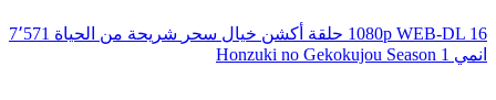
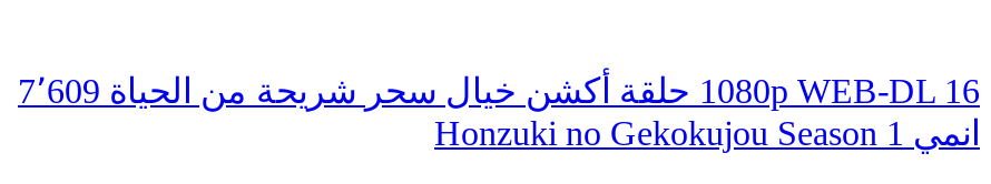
- أكشن خيال سحر شريحة من الحياة 7٬571
+ أكشن خيال سحر شريحة من الحياة 7٬609
